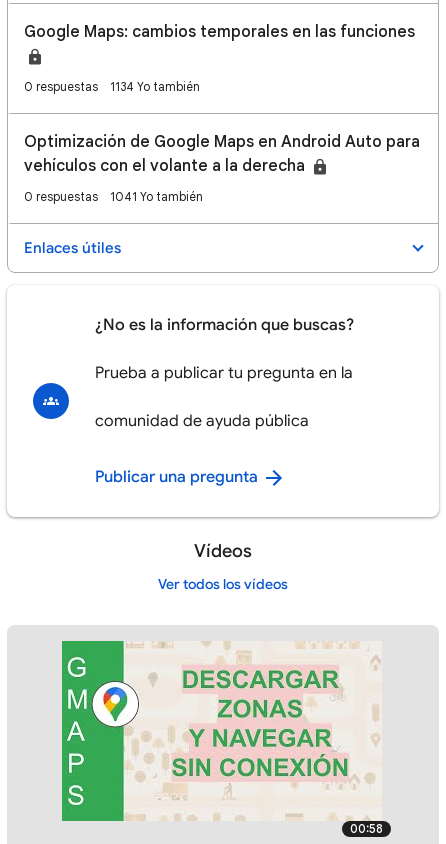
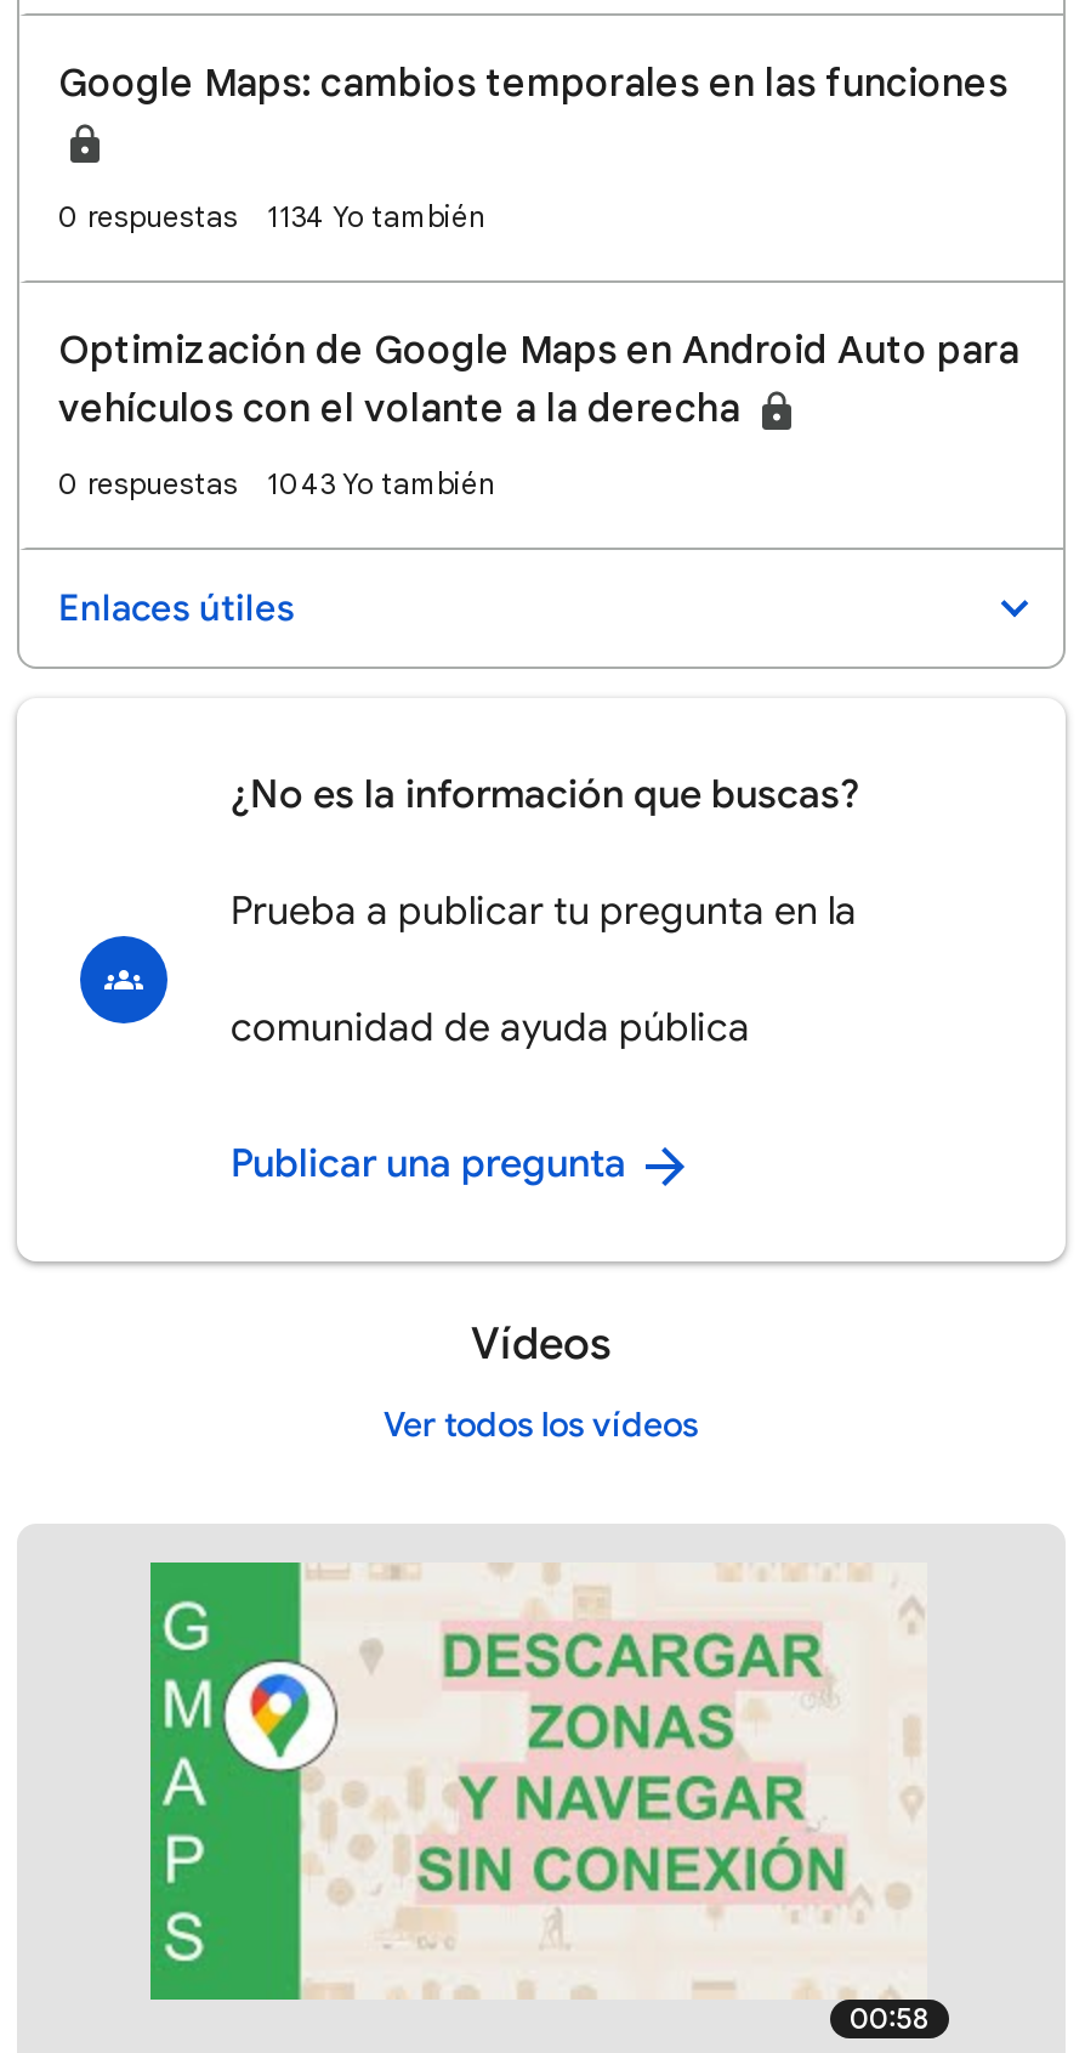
- 1041 Yo también
+ 1043 Yo también
